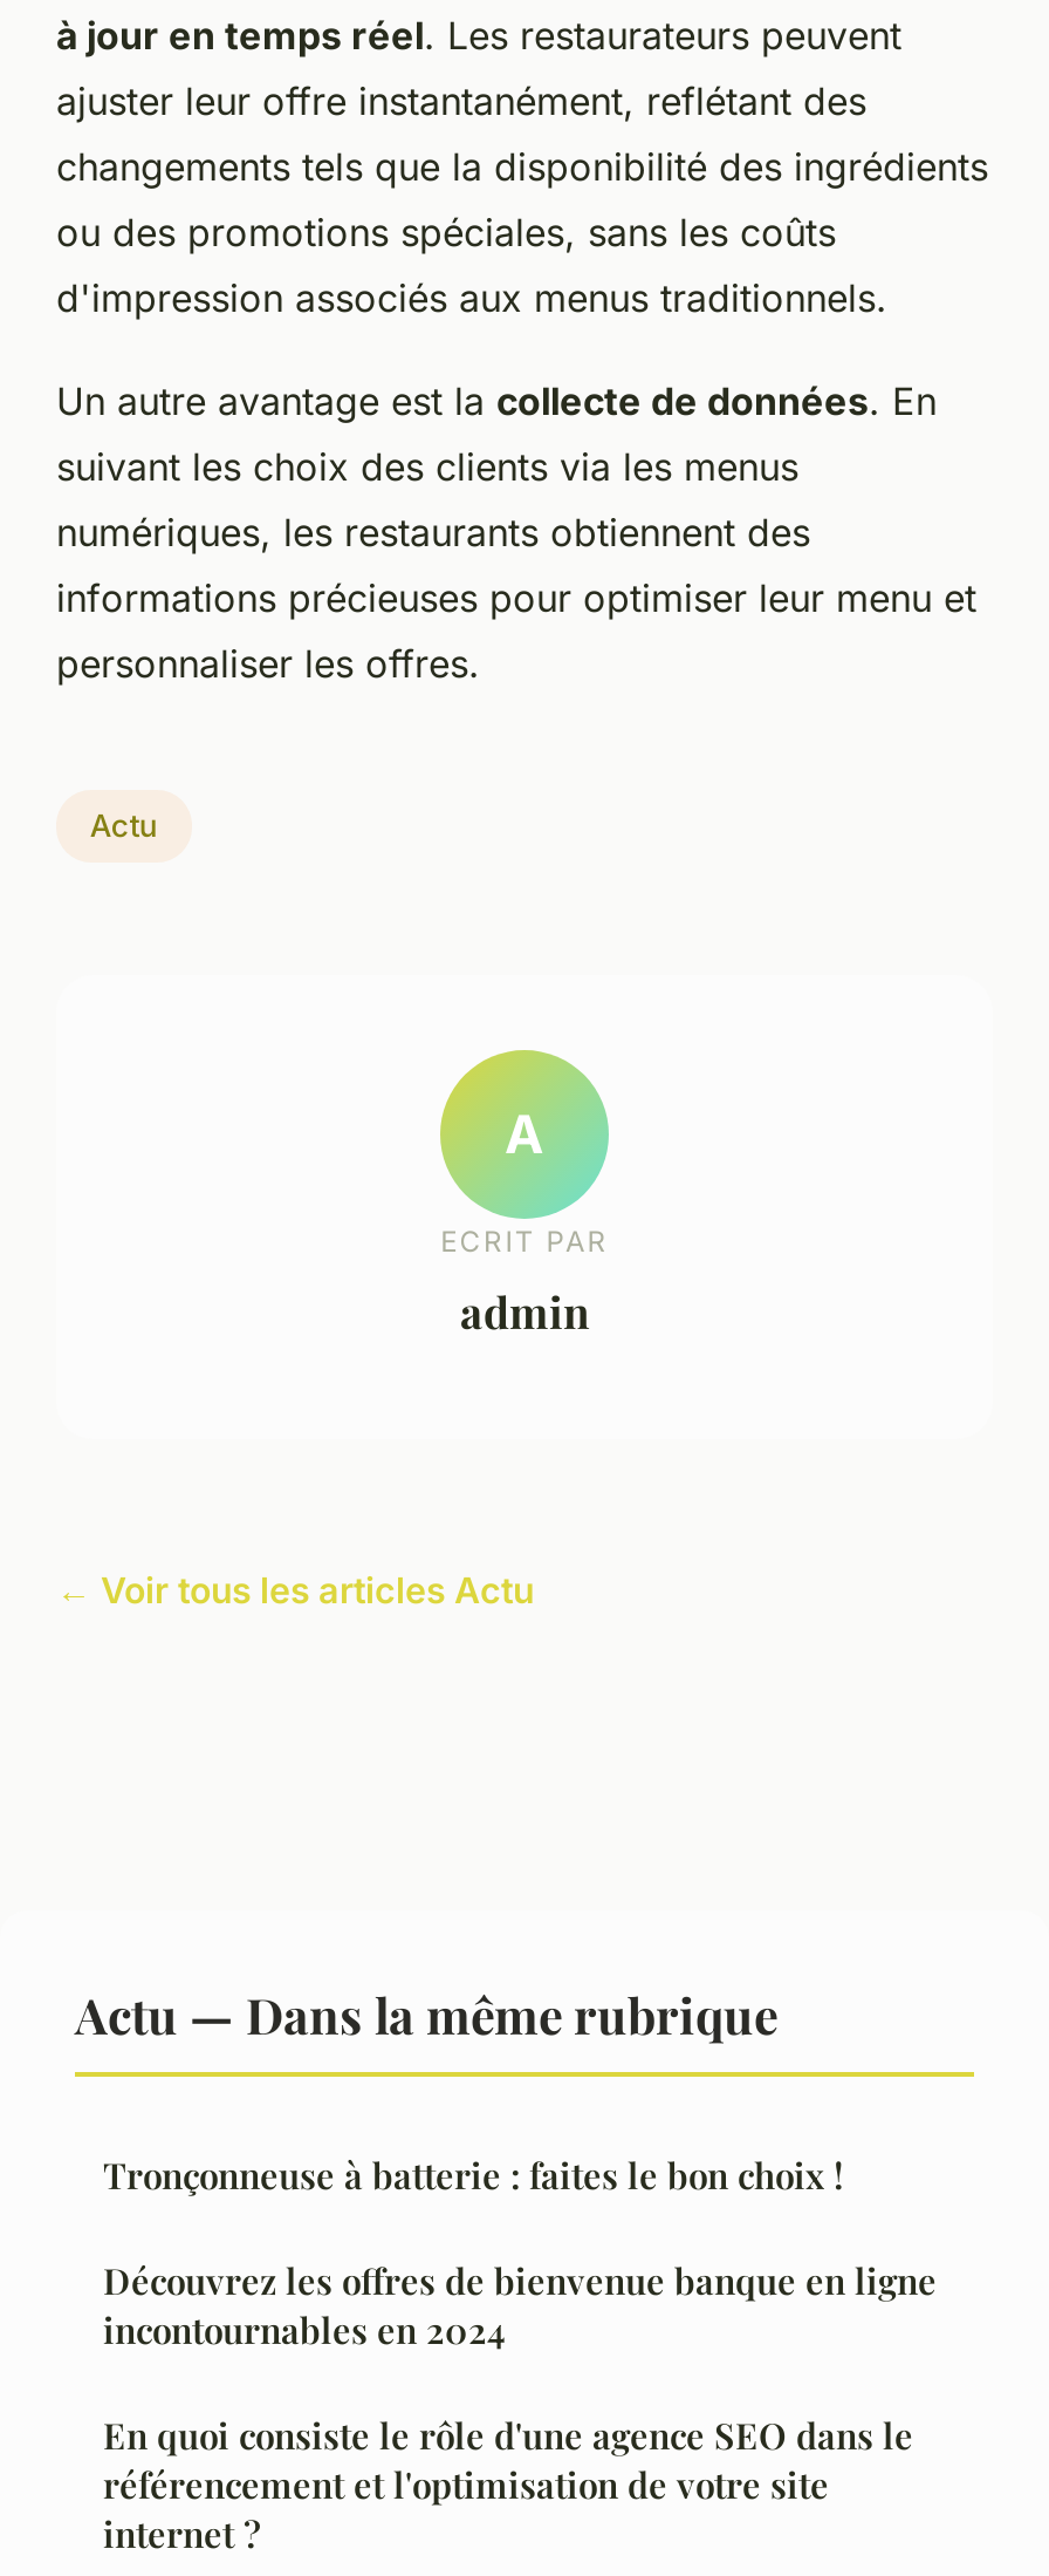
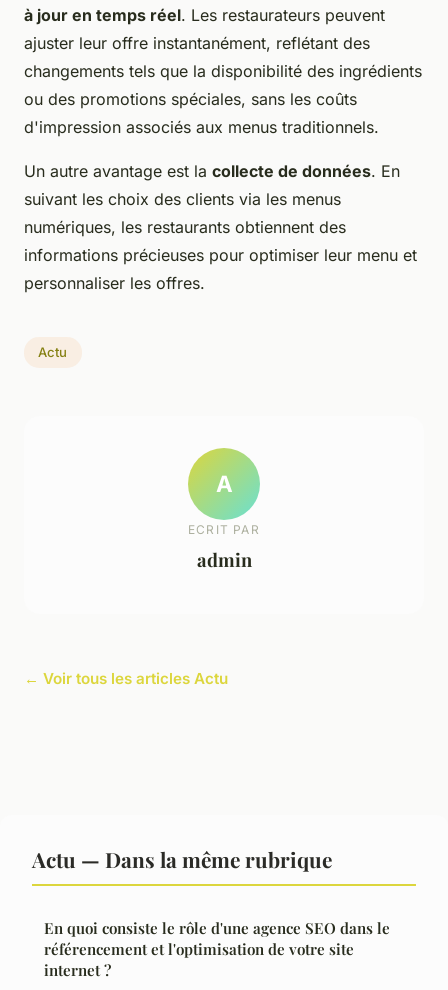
- Tronçonneuse à batterie : faites le bon choix !
- Découvrez les offres de bienvenue banque en ligne
- incontournables en 2024
